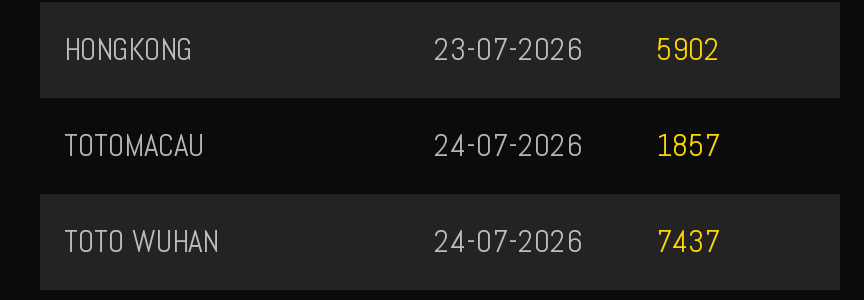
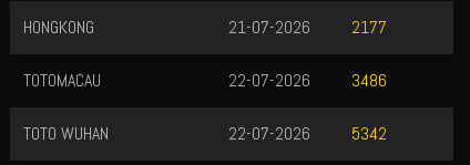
- 23-07-2026
+ 21-07-2026

- 5902
+ 2177

- 24-07-2026
+ 22-07-2026

- 1857
+ 3486

- 24-07-2026
+ 22-07-2026

- 7437
+ 5342
